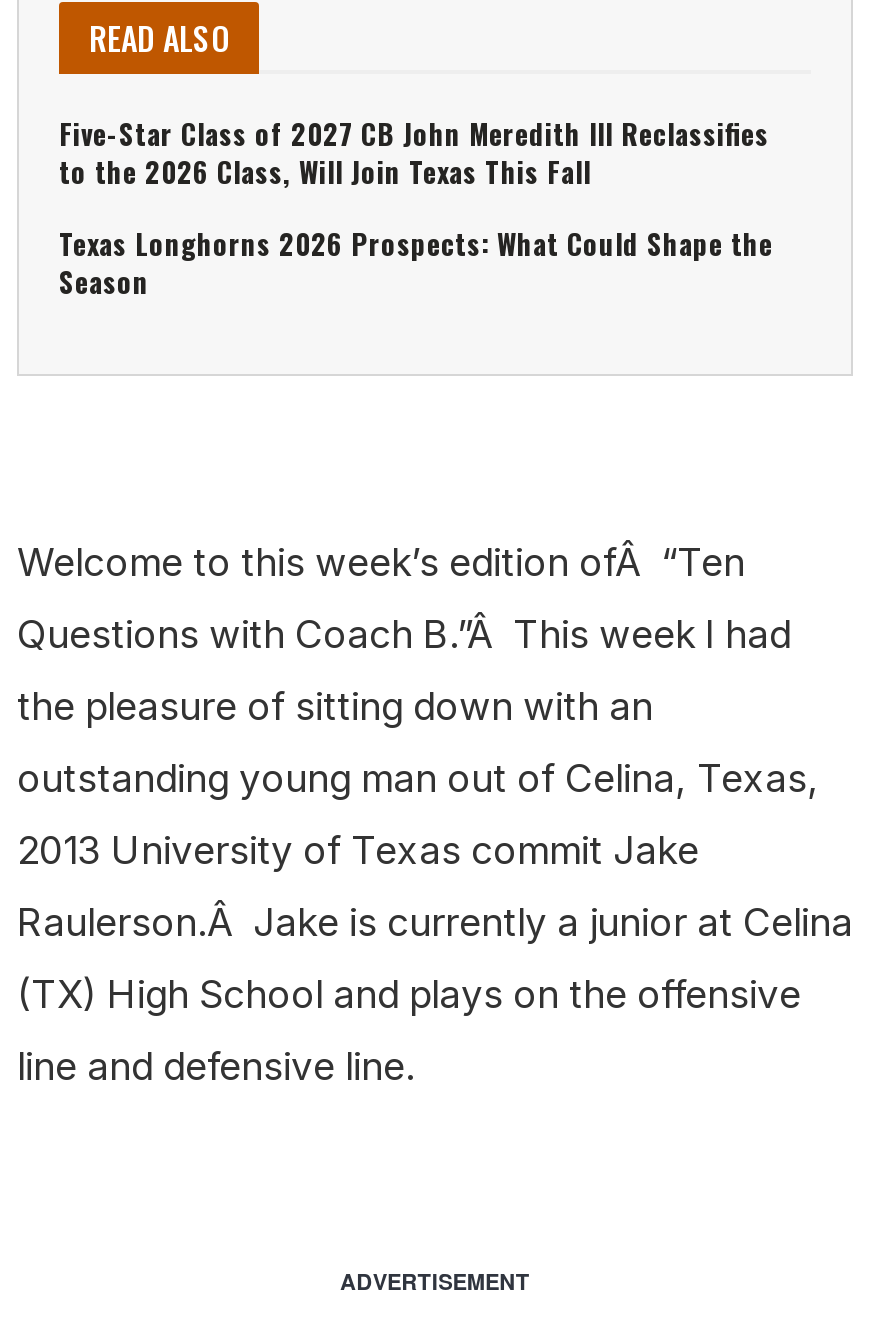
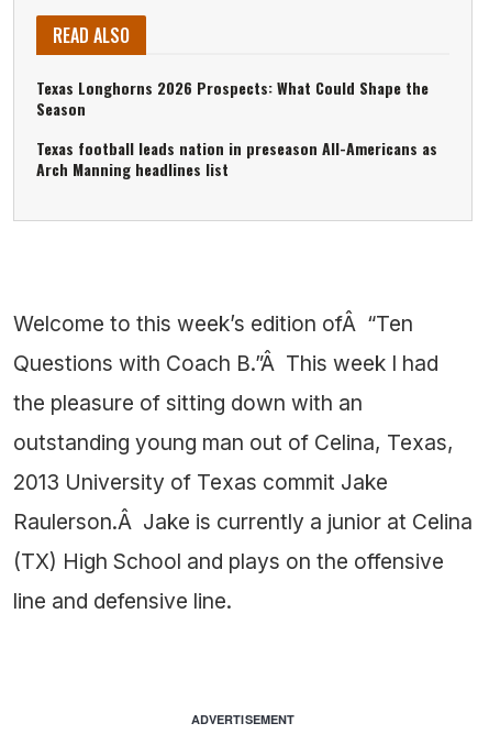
- Five-Star Class of 2027 CB John Meredith III Reclassifies
- to the 2026 Class, Will Join Texas This Fall

moved up: Texas Longhorns 2026 Prospects: What Could Shape the | Season

+ Texas football leads nation in preseason All-Americans as
+ Arch Manning headlines list
